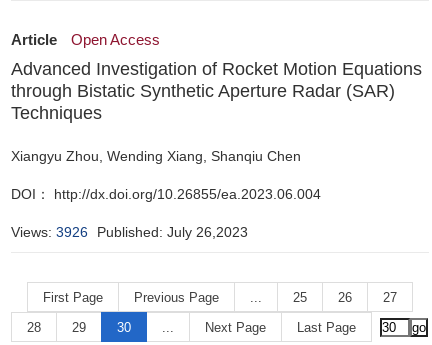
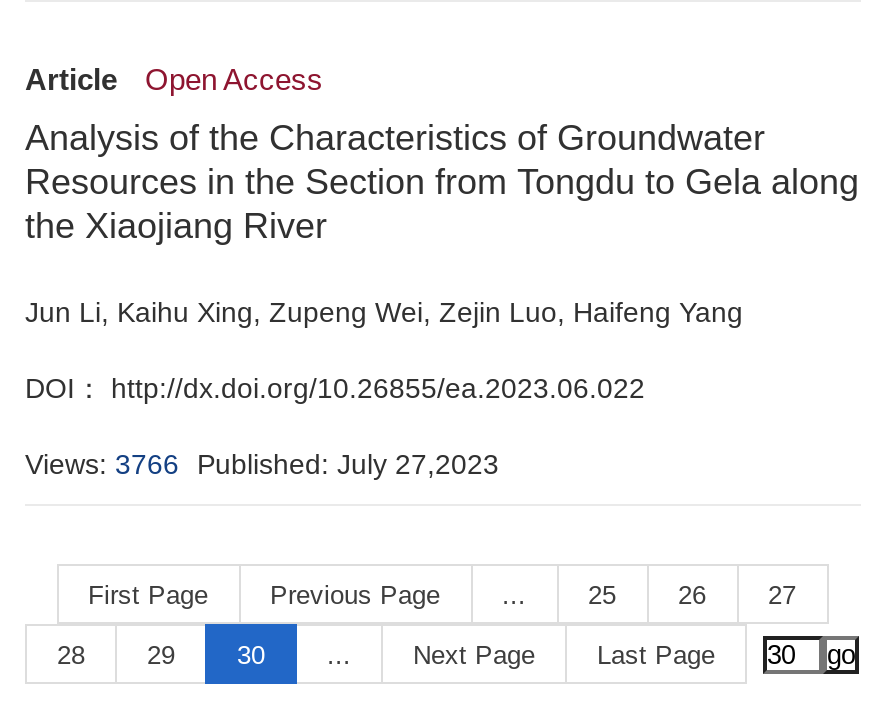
- Advanced Investigation of Rocket Motion Equations
- through Bistatic Synthetic Aperture Radar (SAR)
- Techniques
+ Analysis of the Characteristics of Groundwater
+ Resources in the Section from Tongdu to Gela along
+ the Xiaojiang River

- Xiangyu Zhou, Wending Xiang, Shanqiu Chen
+ Jun Li, Kaihu Xing, Zupeng Wei, Zejin Luo, Haifeng Yang

- DOI： http://dx.doi.org/10.26855/ea.2023.06.004
+ DOI： http://dx.doi.org/10.26855/ea.2023.06.022

- Views: 3926 Published: July 26,2023
+ Views: 3766 Published: July 27,2023
